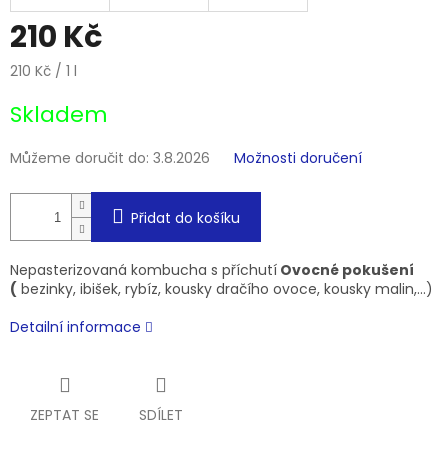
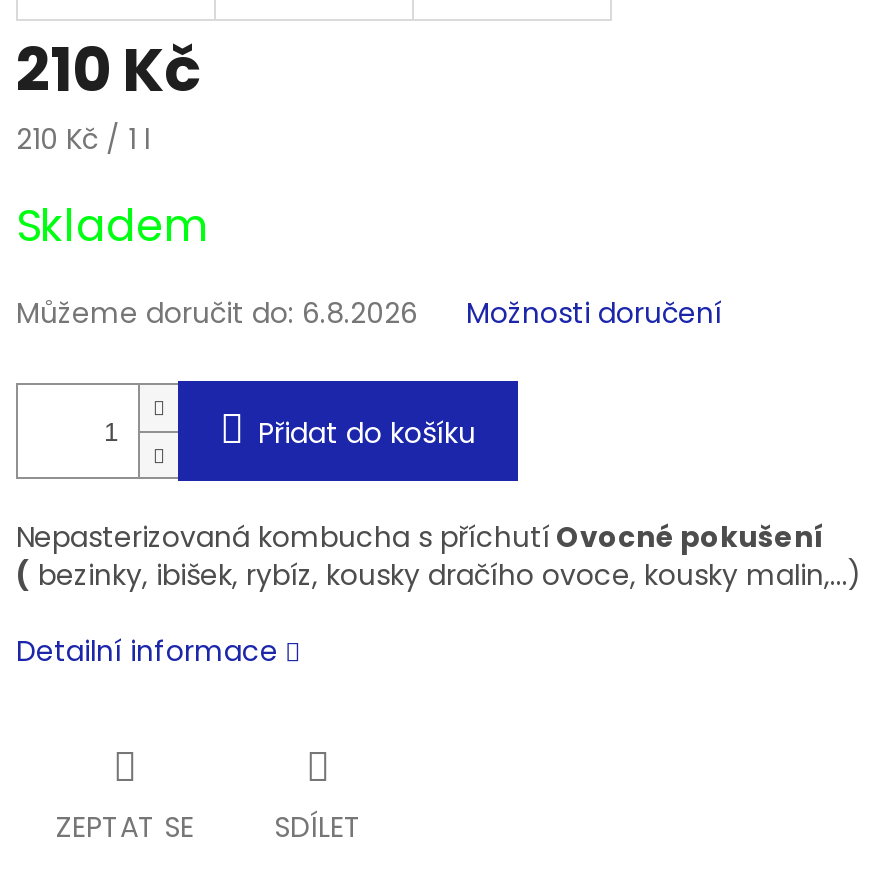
- Můžeme doručit do: 3.8.2026
+ Můžeme doručit do: 6.8.2026
